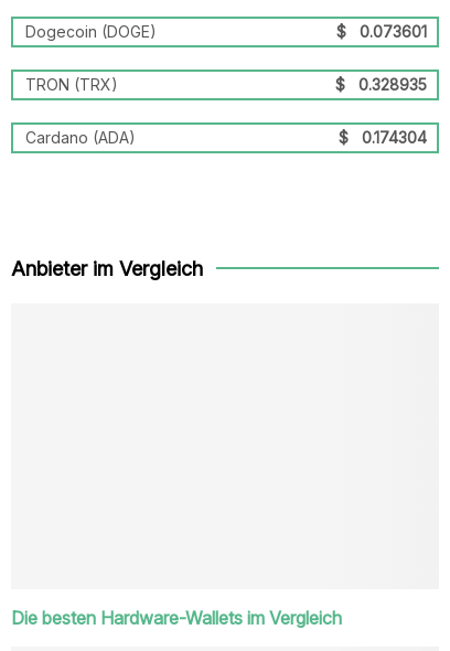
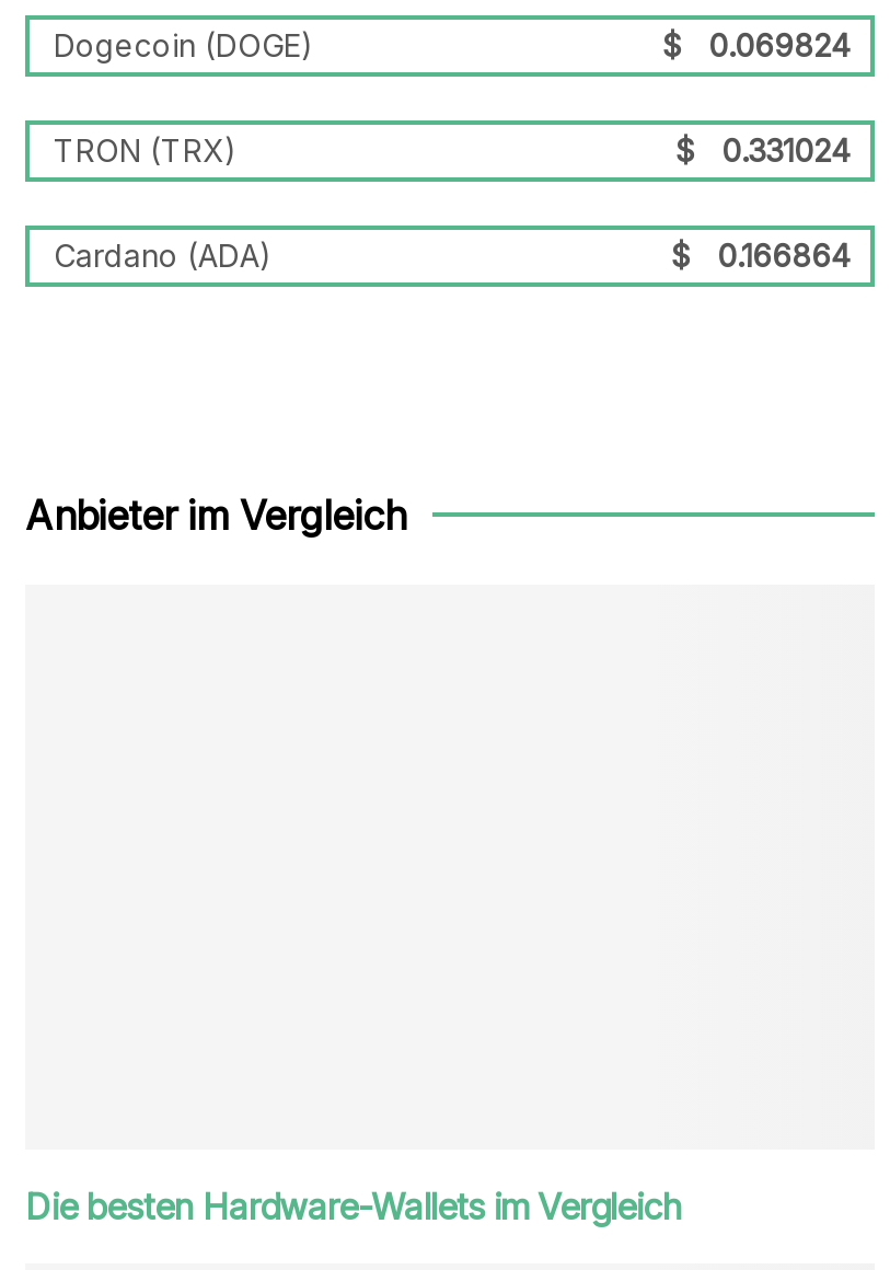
- 0.073601
+ 0.069824

- 0.328935
+ 0.331024

- 0.174304
+ 0.166864
